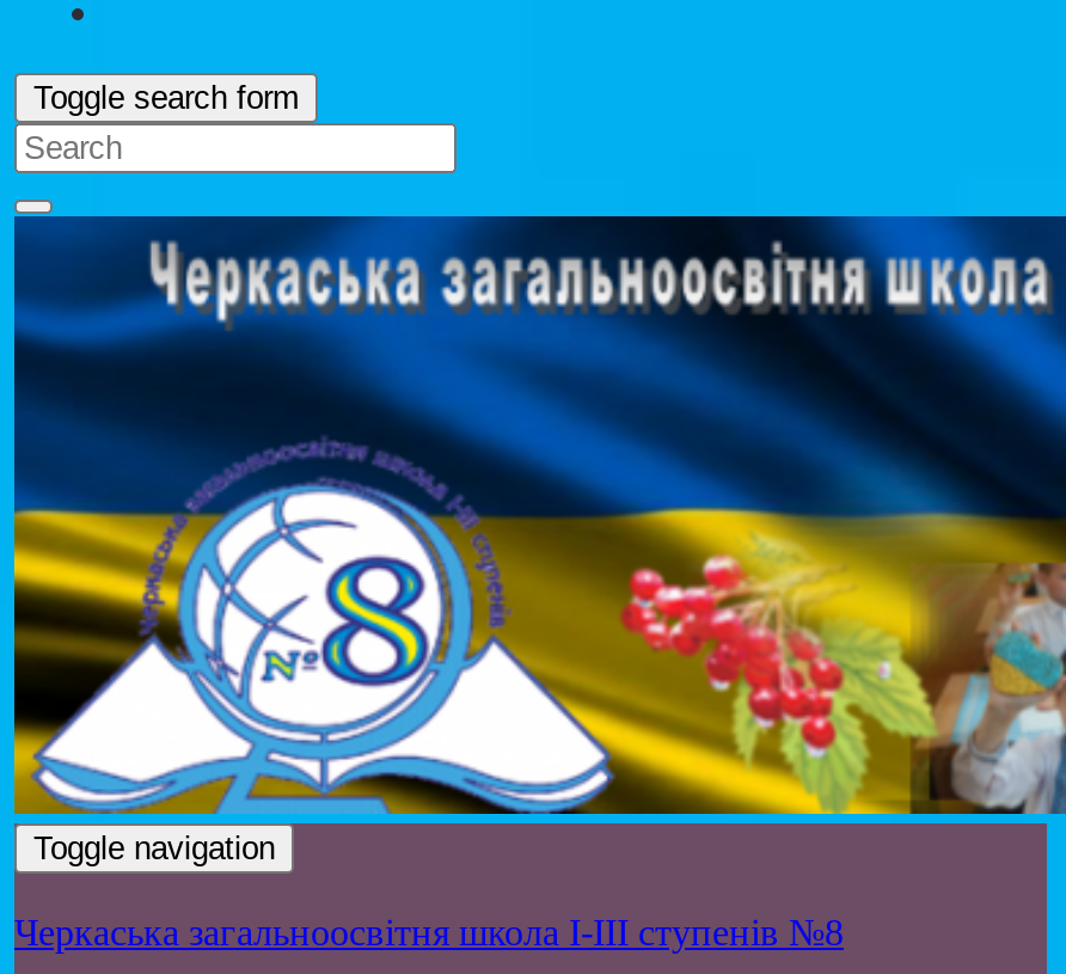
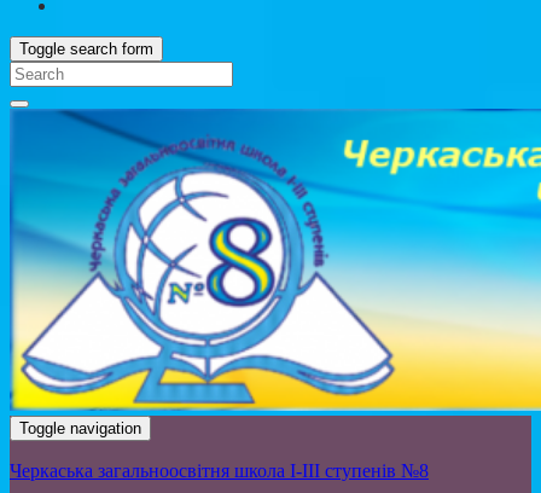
- [image]
+ [image]
